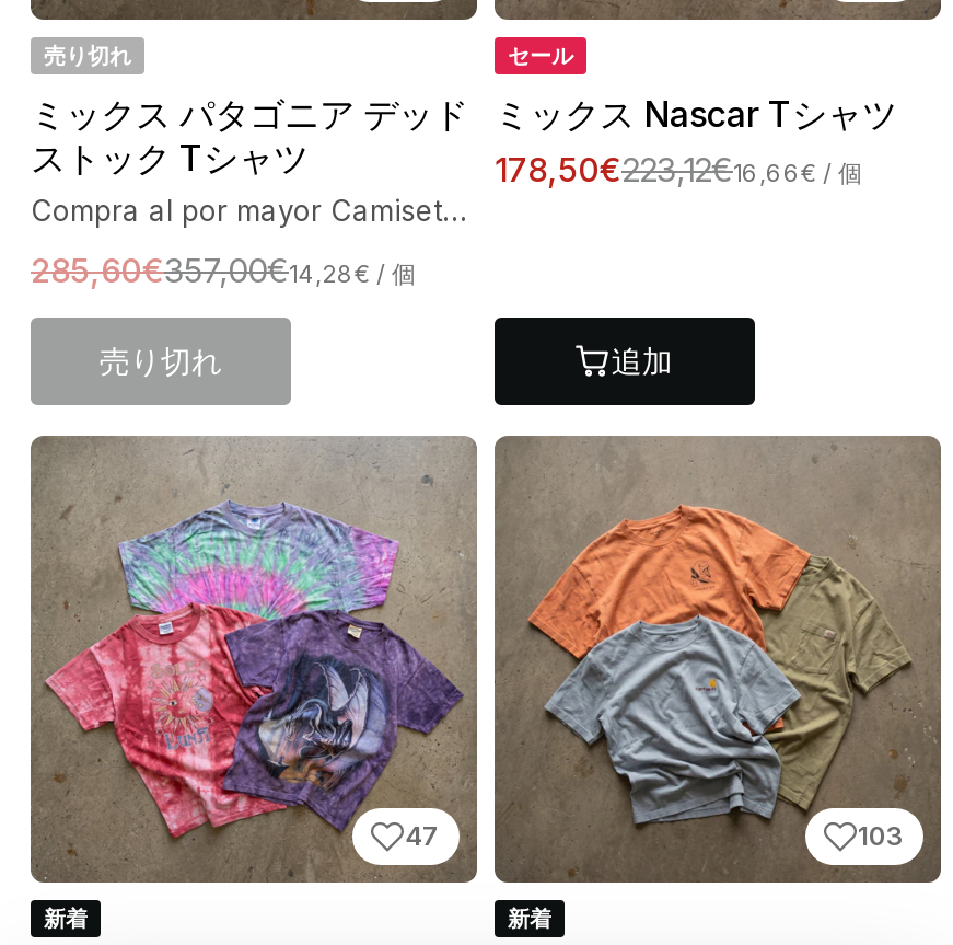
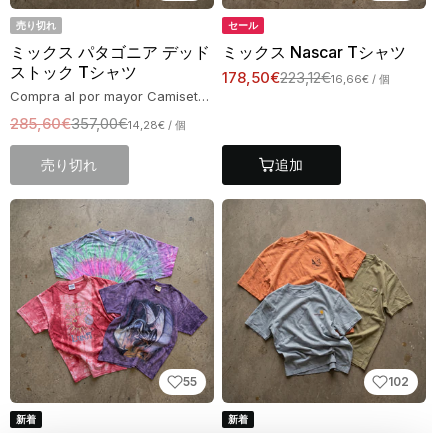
- 47
+ 55

- 103
+ 102
